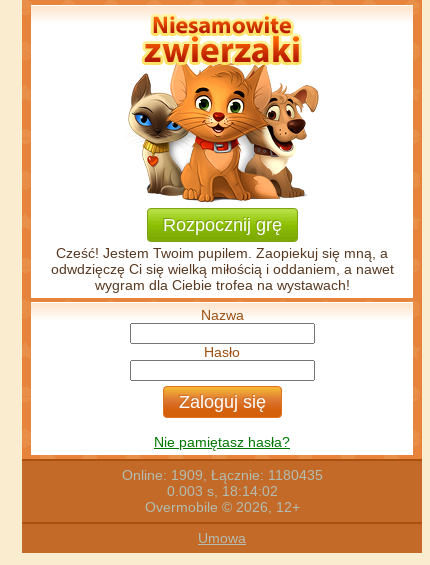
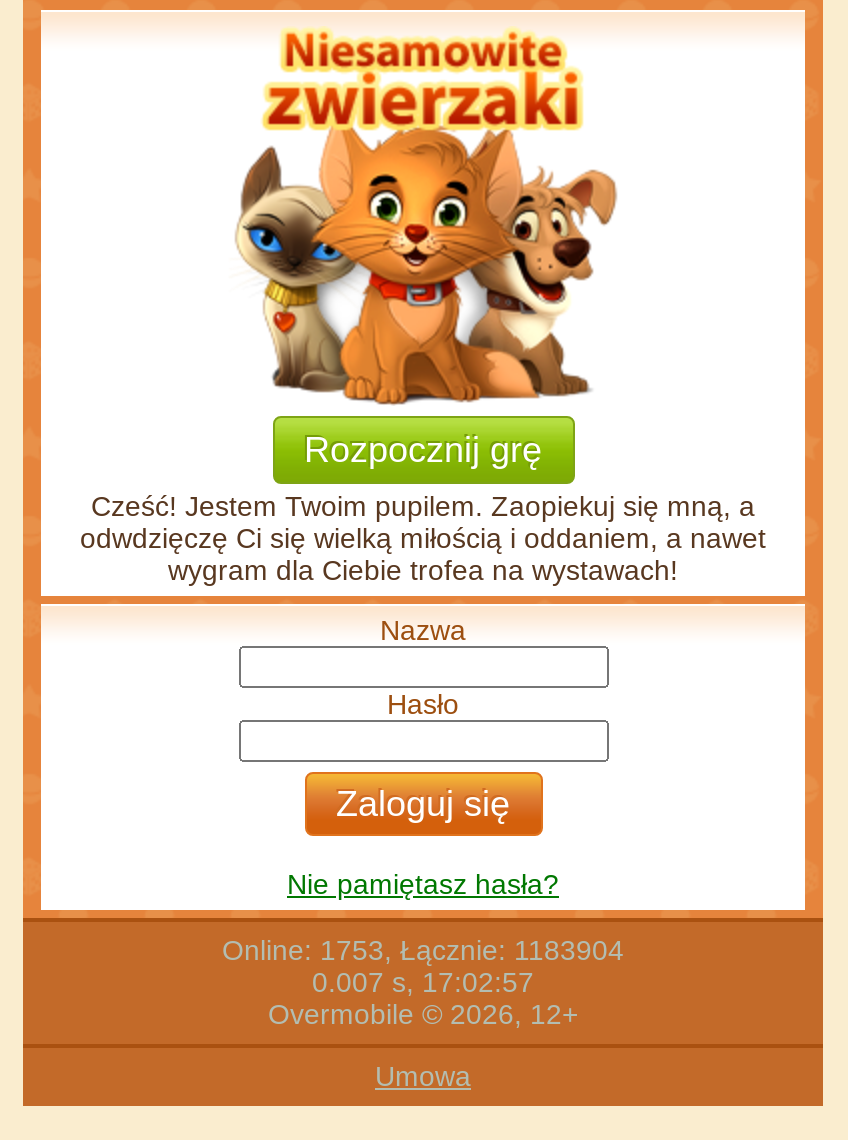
- Online: 1909, Łącznie: 1180435
+ Online: 1753, Łącznie: 1183904

- 0.003 s, 18:14:02
+ 0.007 s, 17:02:57
